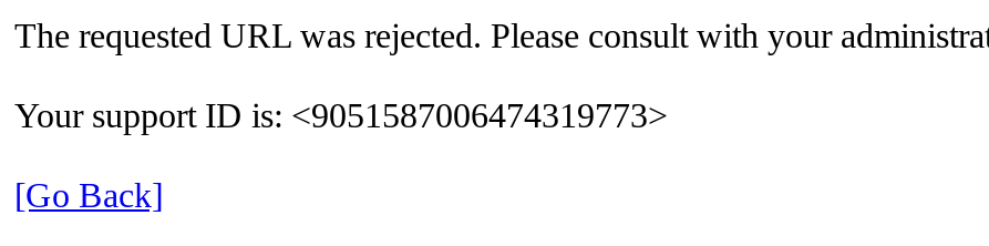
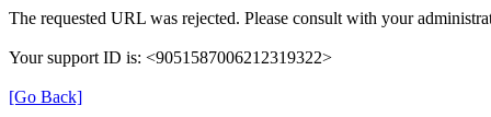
- Your support ID is: <9051587006474319773>
+ Your support ID is: <9051587006212319322>
